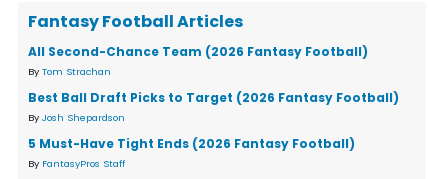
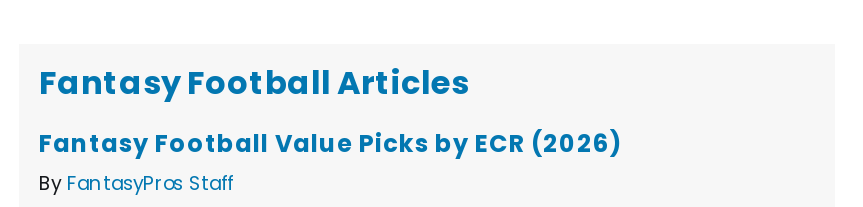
- All Second-Chance Team (2026 Fantasy Football)
- By Tom Strachan
- Best Ball Draft Picks to Target (2026 Fantasy Football)
- By Josh Shepardson
- 5 Must-Have Tight Ends (2026 Fantasy Football)
+ Fantasy Football Value Picks by ECR (2026)
